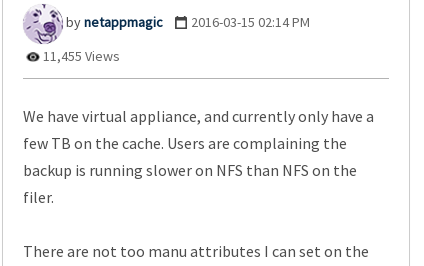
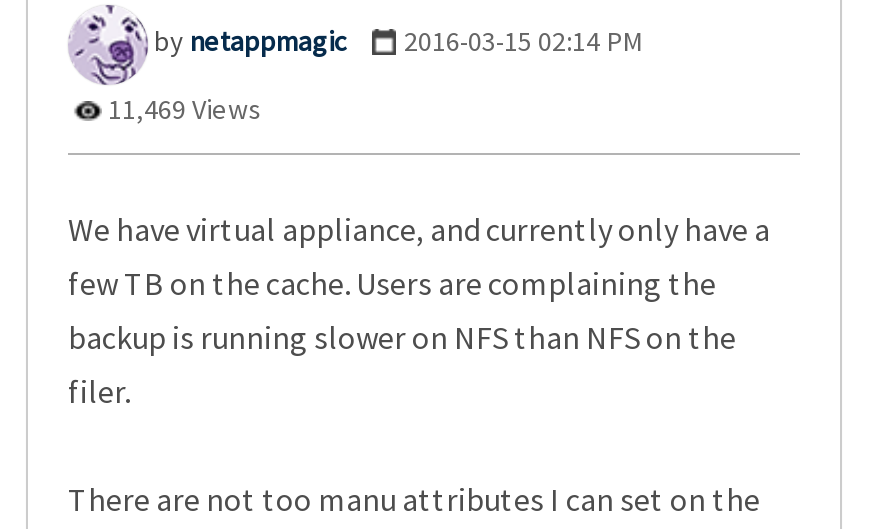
- 11,455 Views
+ 11,469 Views
